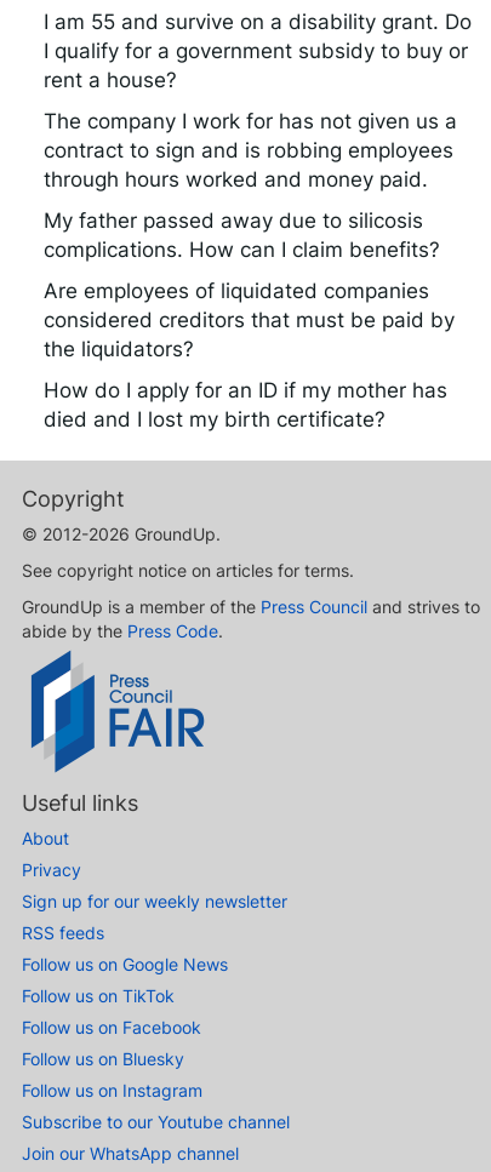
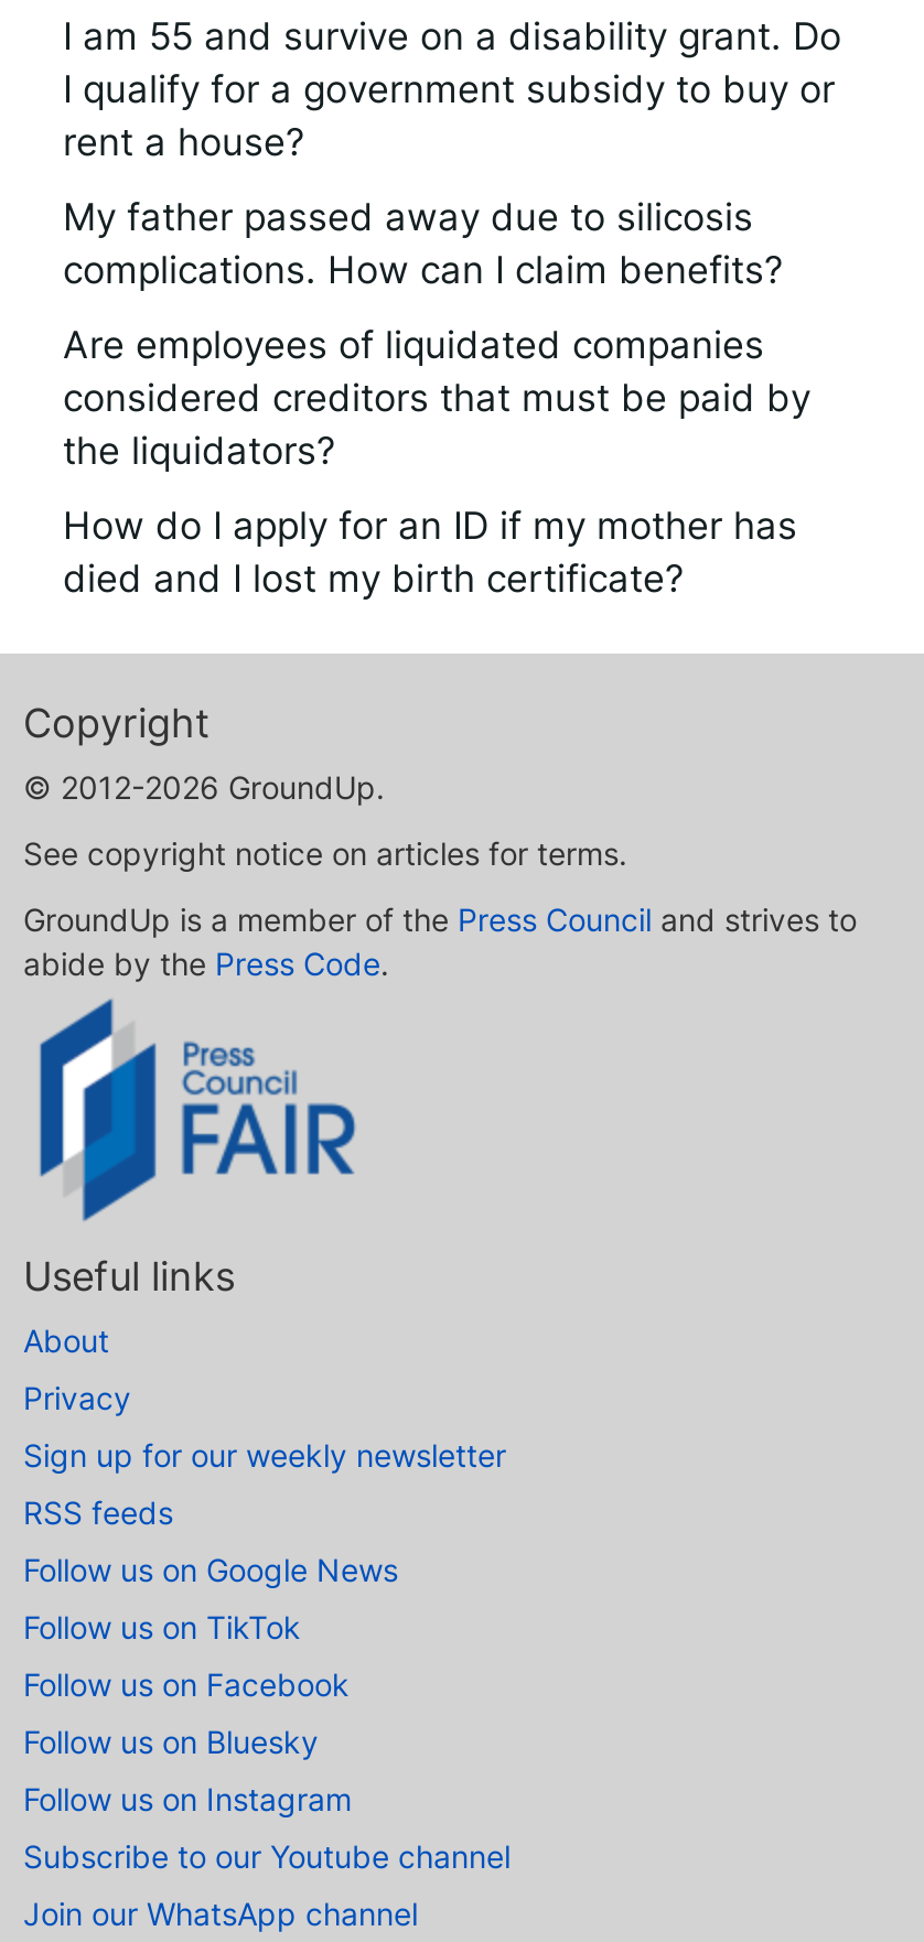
- The company I work for has not given us a
- contract to sign and is robbing employees
- through hours worked and money paid.
